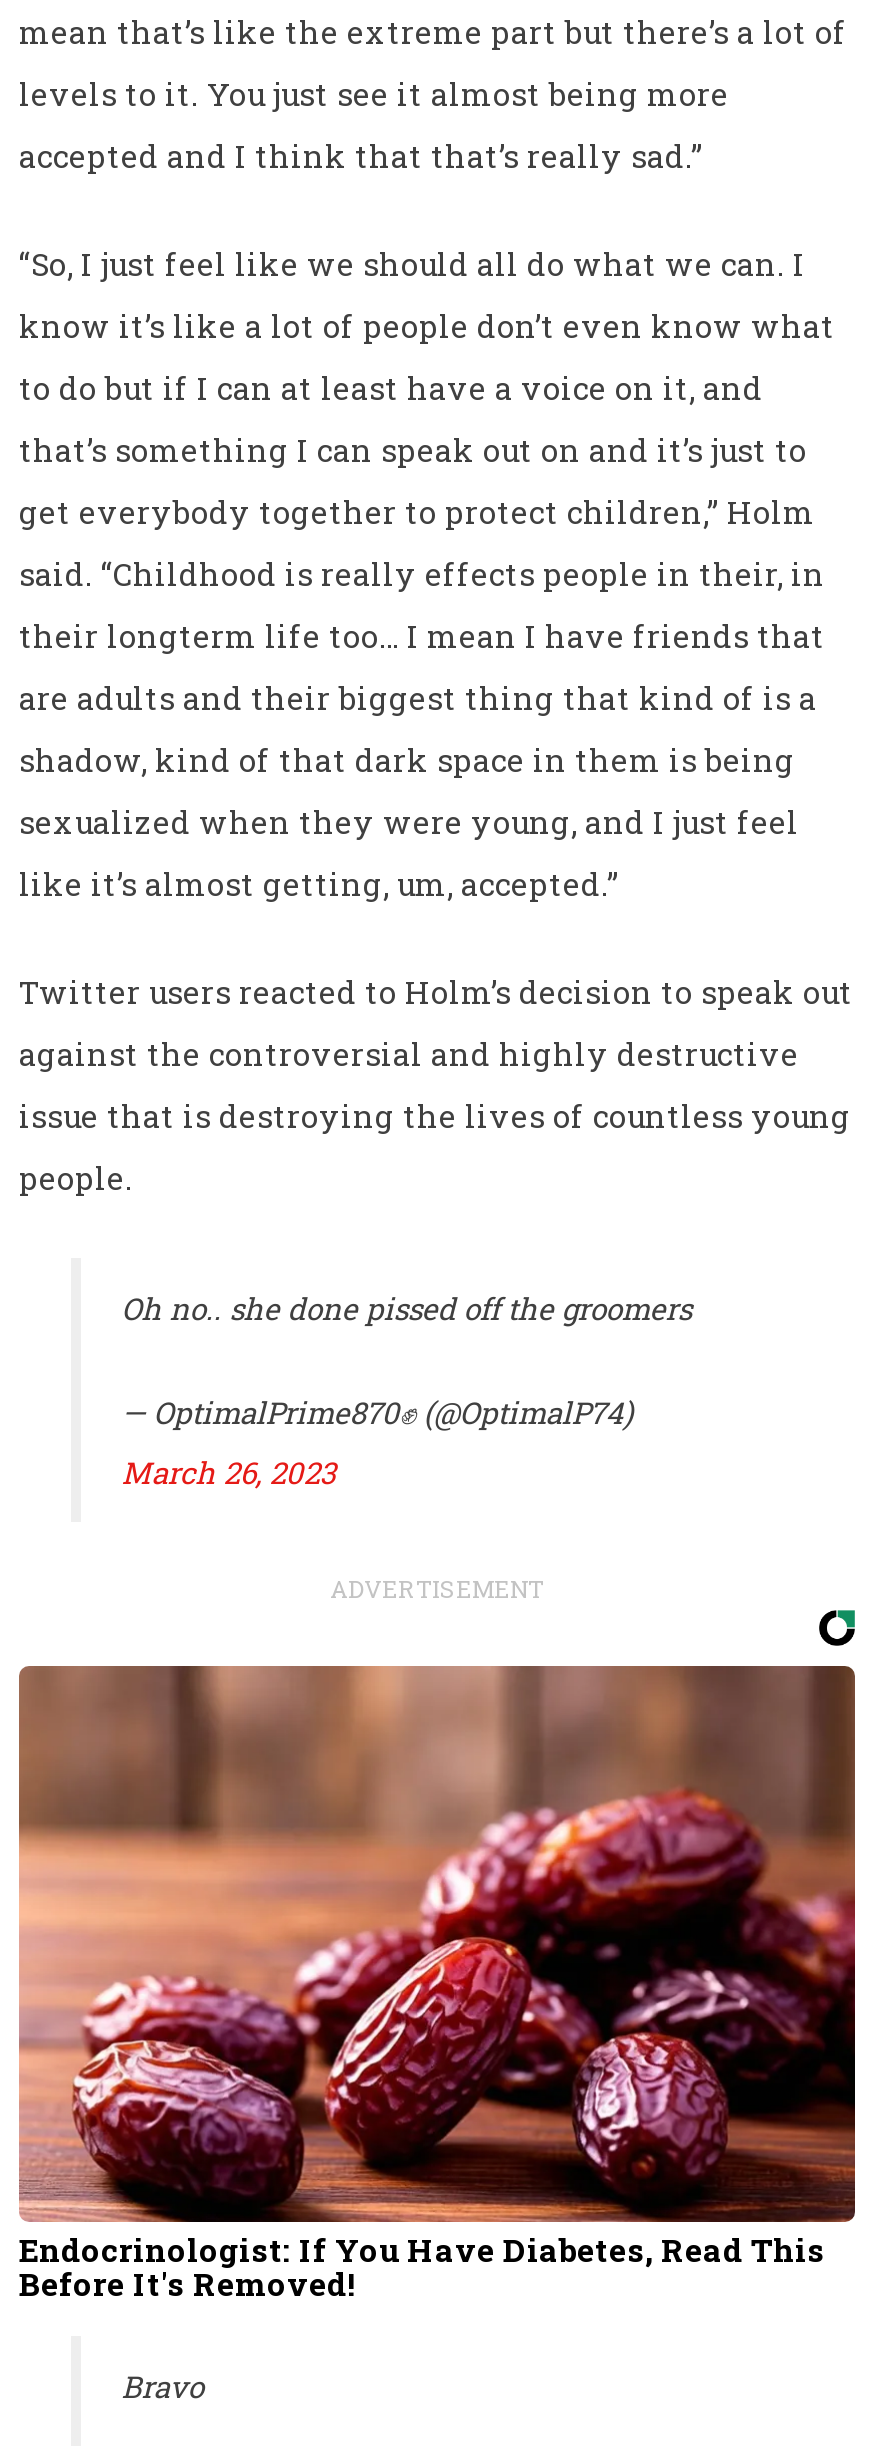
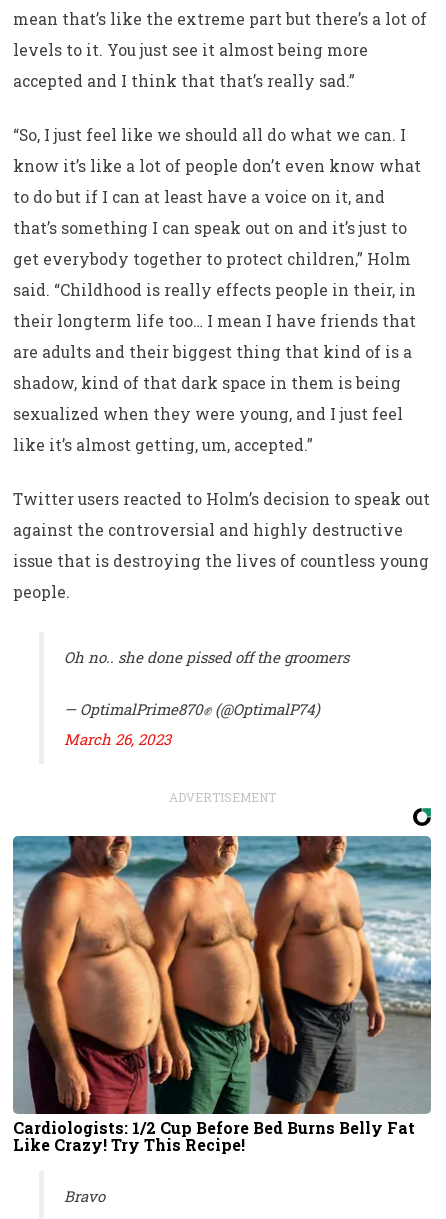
- [image]
- Endocrinologist: If You Have Diabetes, Read This
- Before It's Removed!
+ [image]
+ Cardiologists: 1/2 Cup Before Bed Burns Belly Fat
+ Like Crazy! Try This Recipe!
